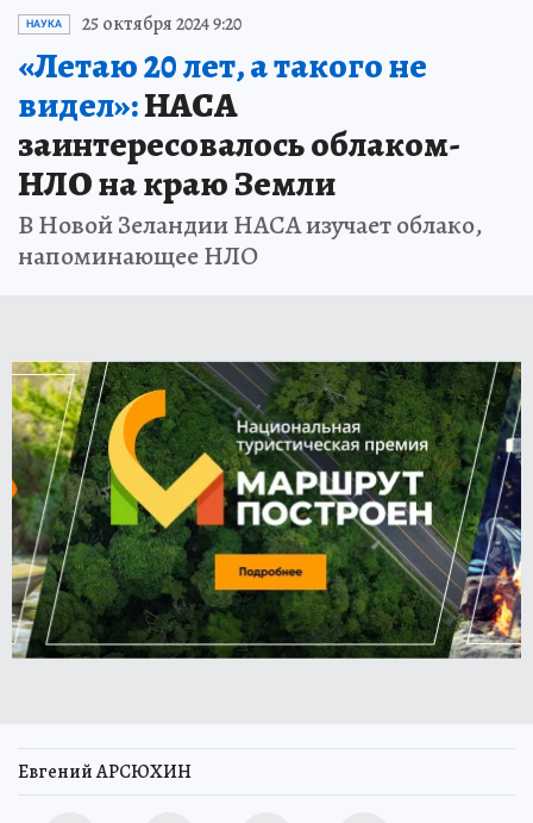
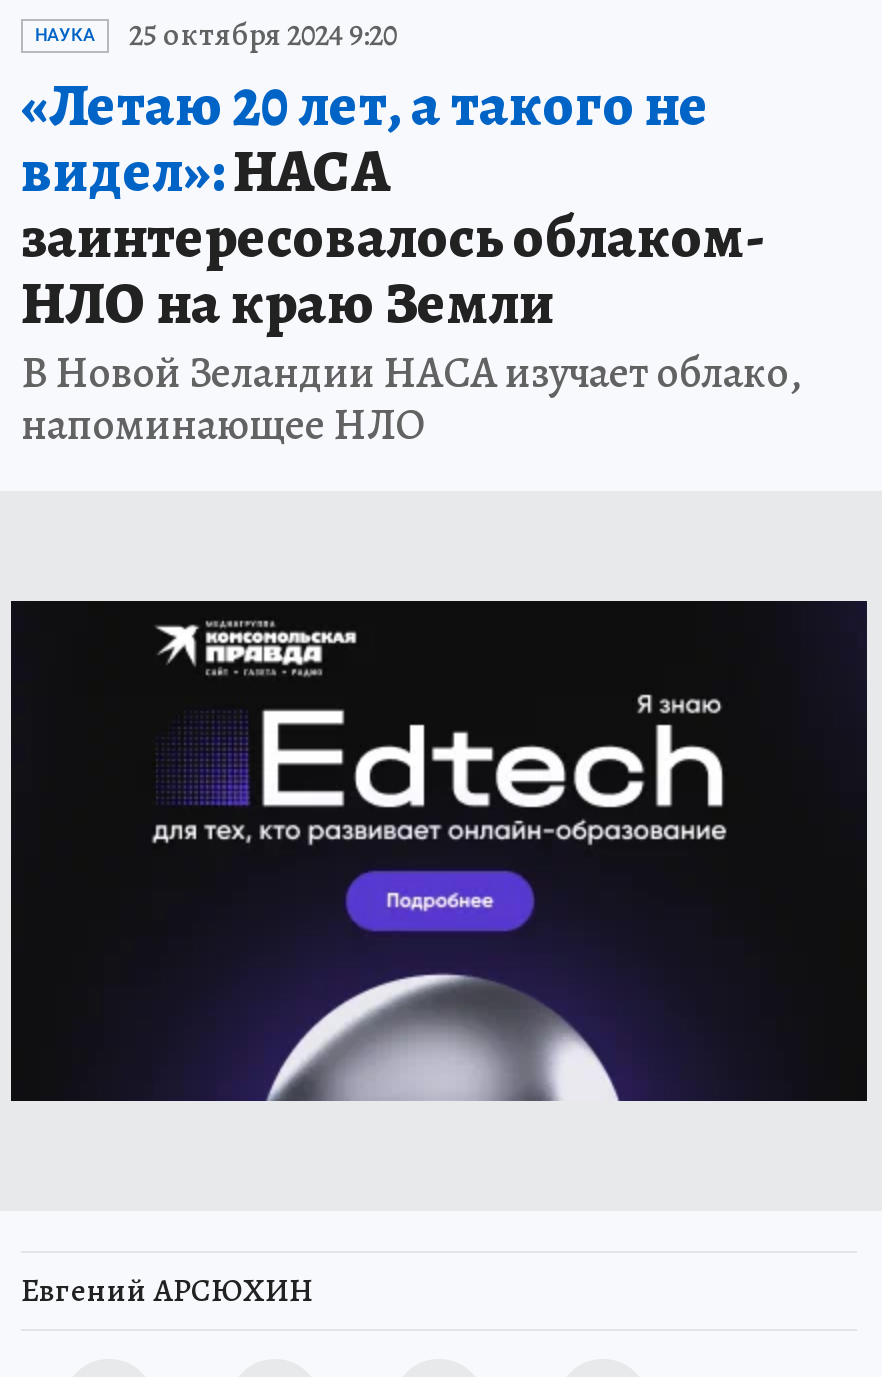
- [image]
+ [image]
